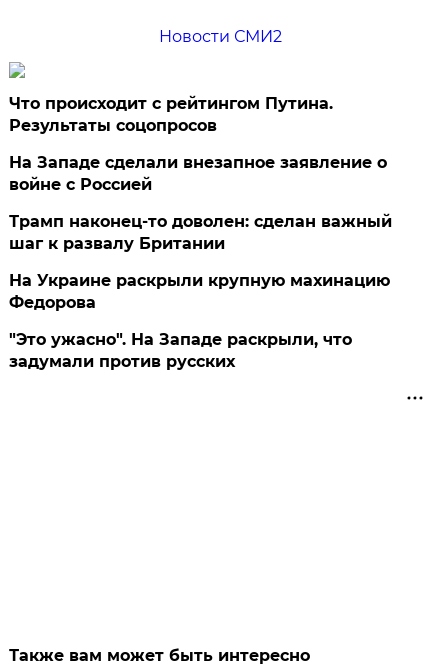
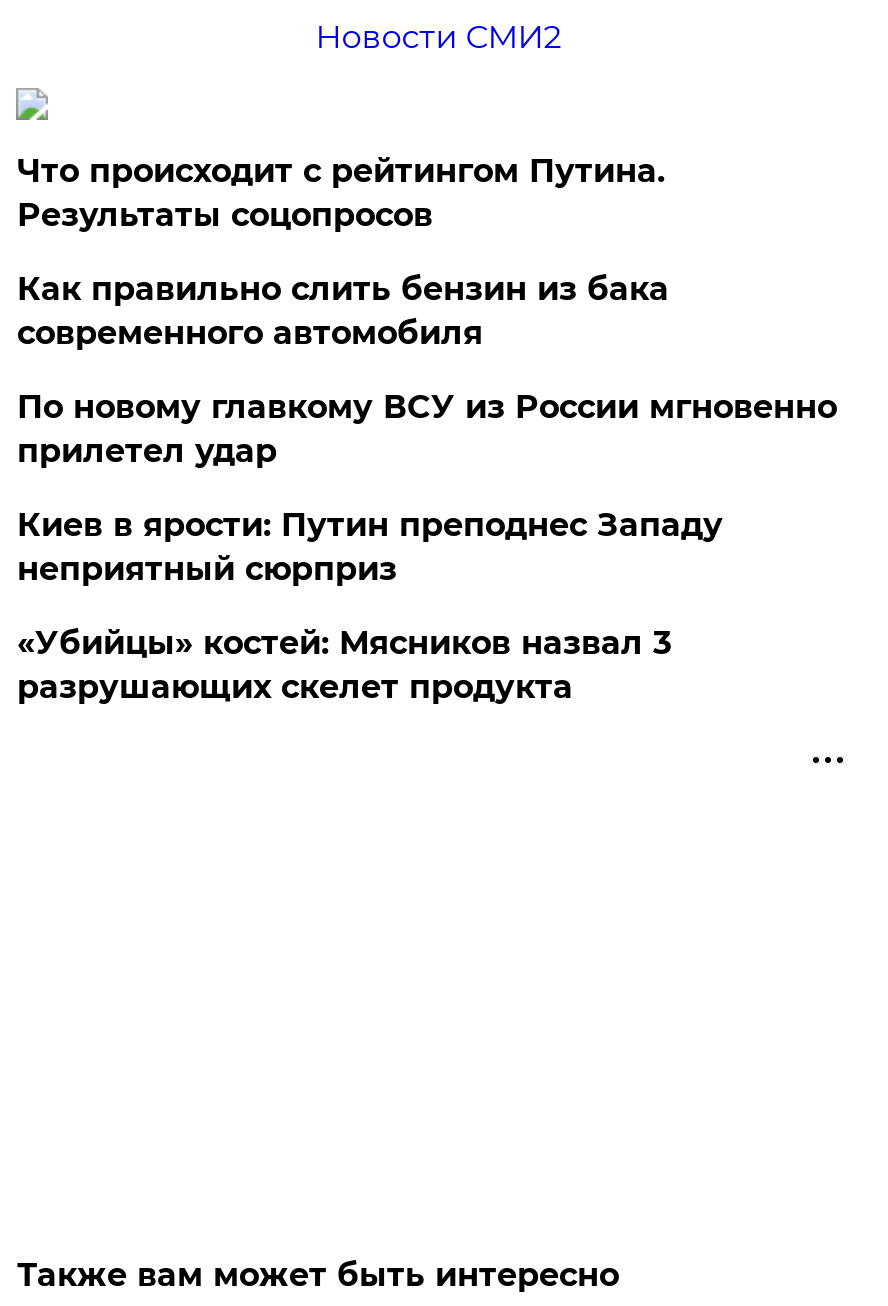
- На Западе сделали внезапное заявление о
- войне с Россией
+ Как правильно слить бензин из бака
+ современного автомобиля

- Трамп наконец-то доволен: сделан важный
- шаг к развалу Британии
+ По новому главкому ВСУ из России мгновенно
+ прилетел удар

- На Украине раскрыли крупную махинацию
- Федорова
+ Киев в ярости: Путин преподнес Западу
+ неприятный сюрприз

- "Это ужасно". На Западе раскрыли, что
- задумали против русских
+ «Убийцы» костей: Мясников назвал 3
+ разрушающих скелет продукта
